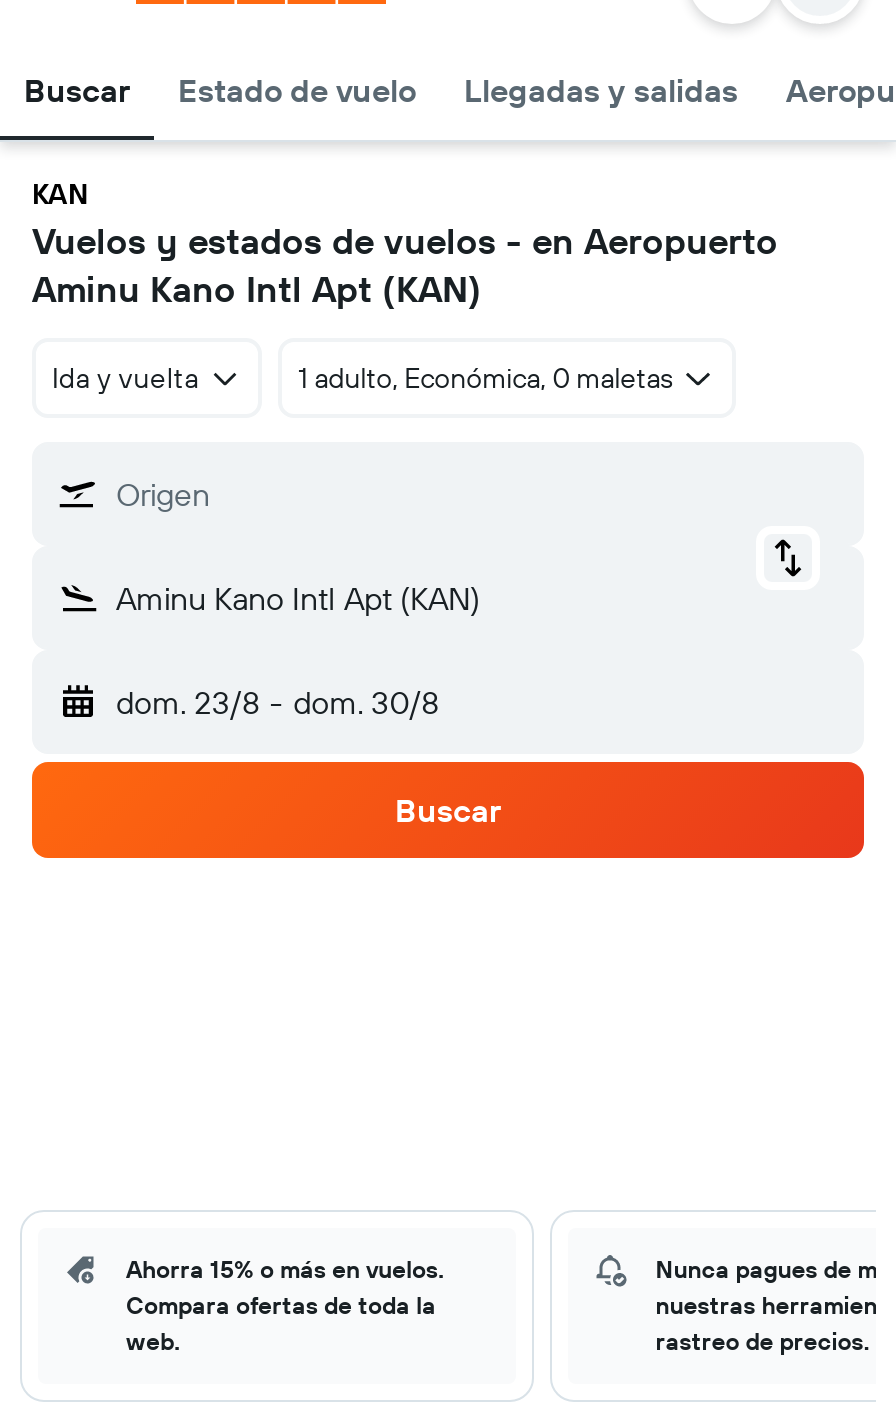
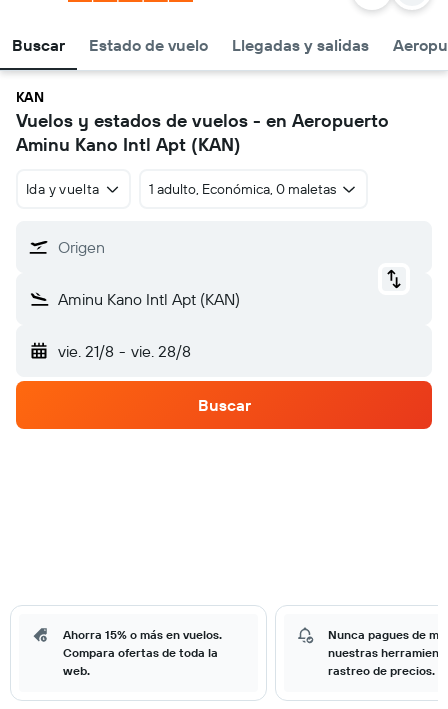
- dom. 23/8 - dom. 30/8
+ vie. 21/8 - vie. 28/8
